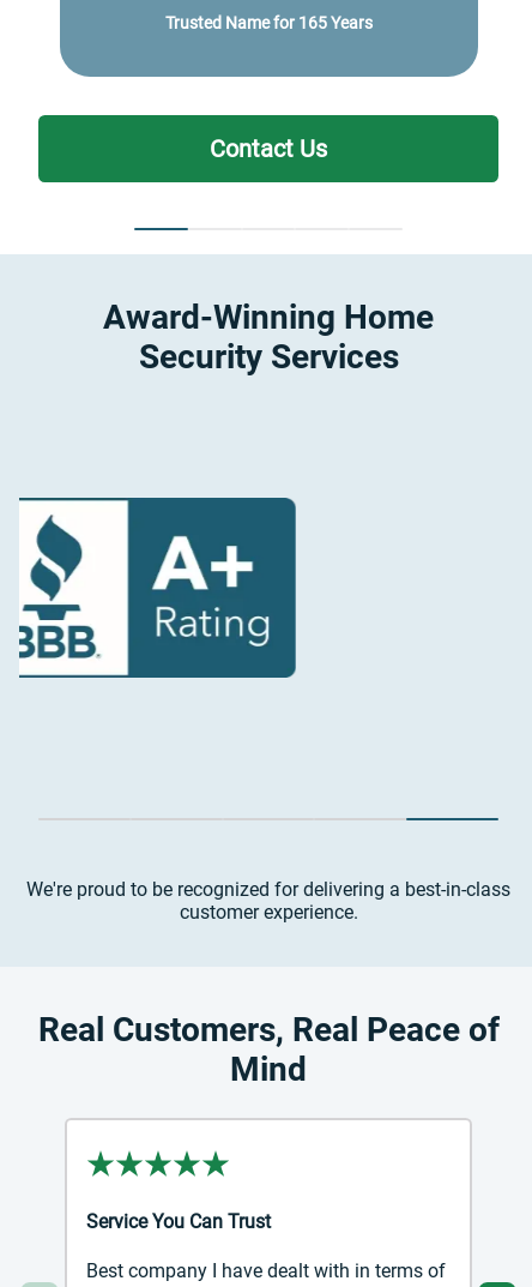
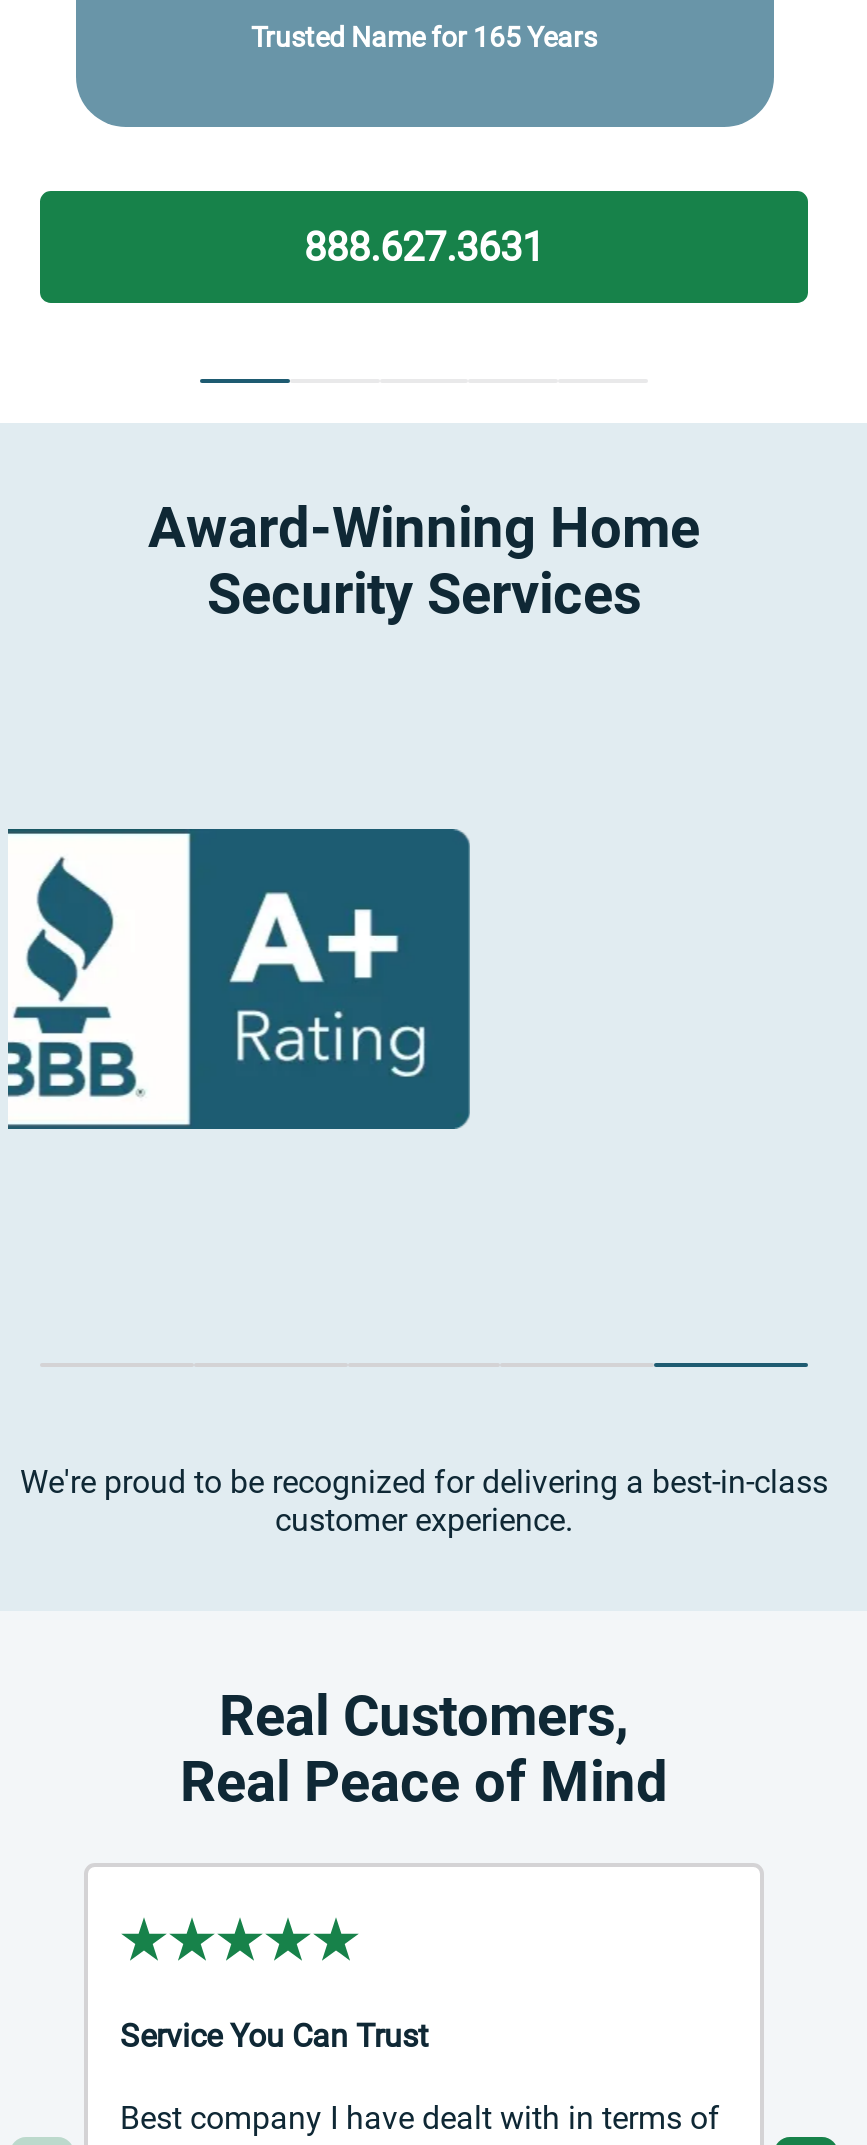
- Contact Us
+ 888.627.3631
